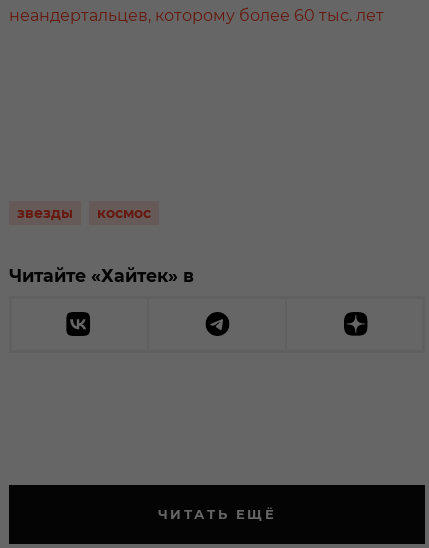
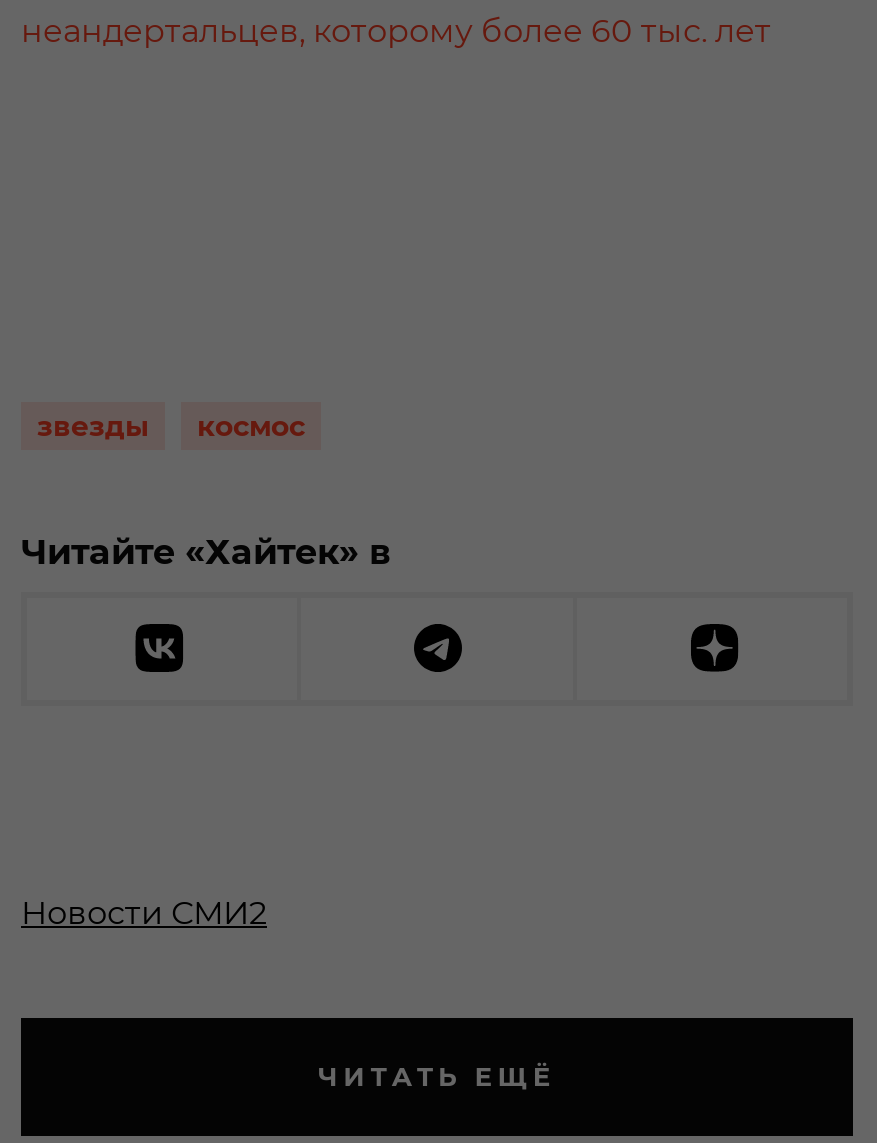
+ Новости СМИ2
